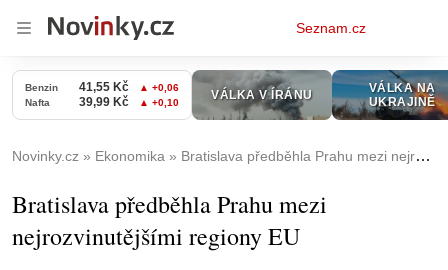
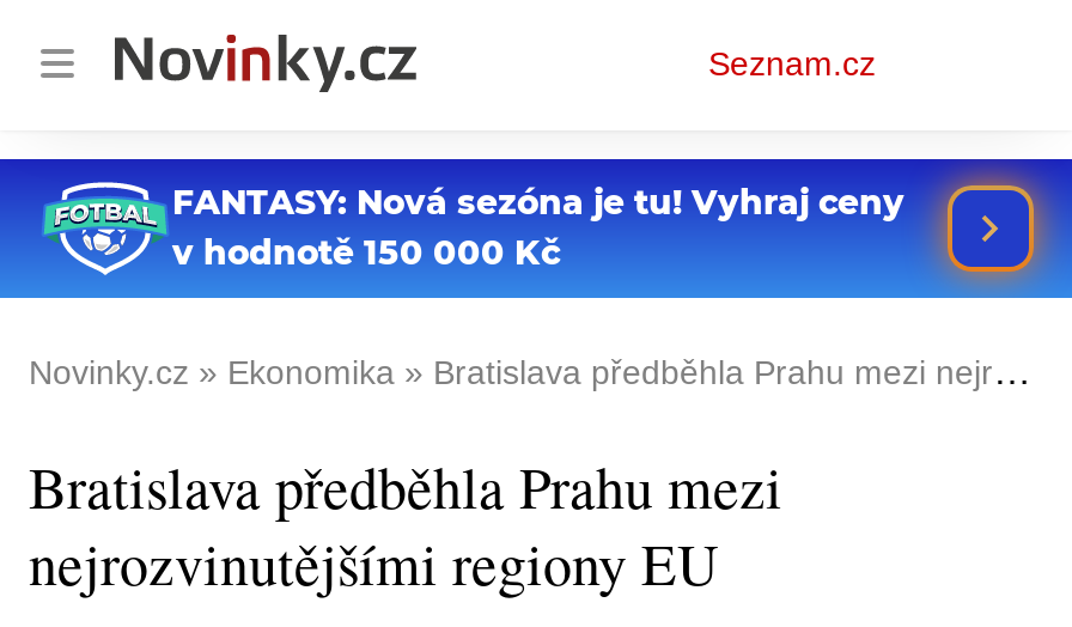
- [image]
+ [image]
